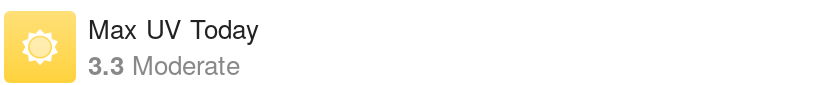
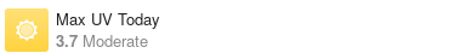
- 3.3 Moderate
+ 3.7 Moderate
